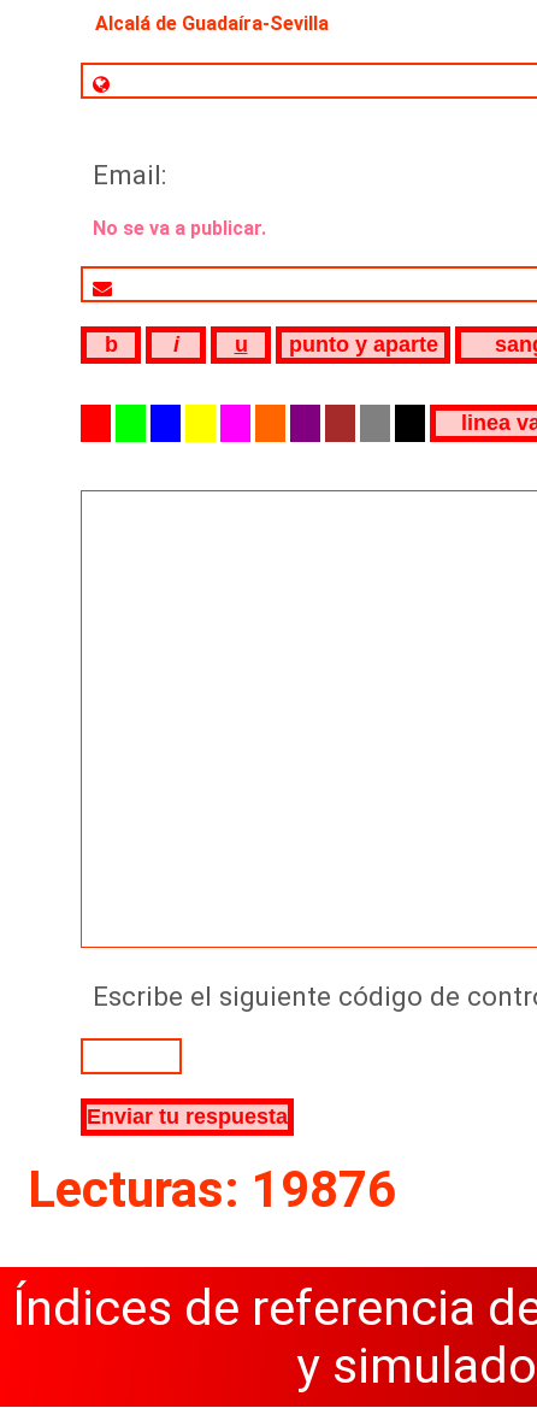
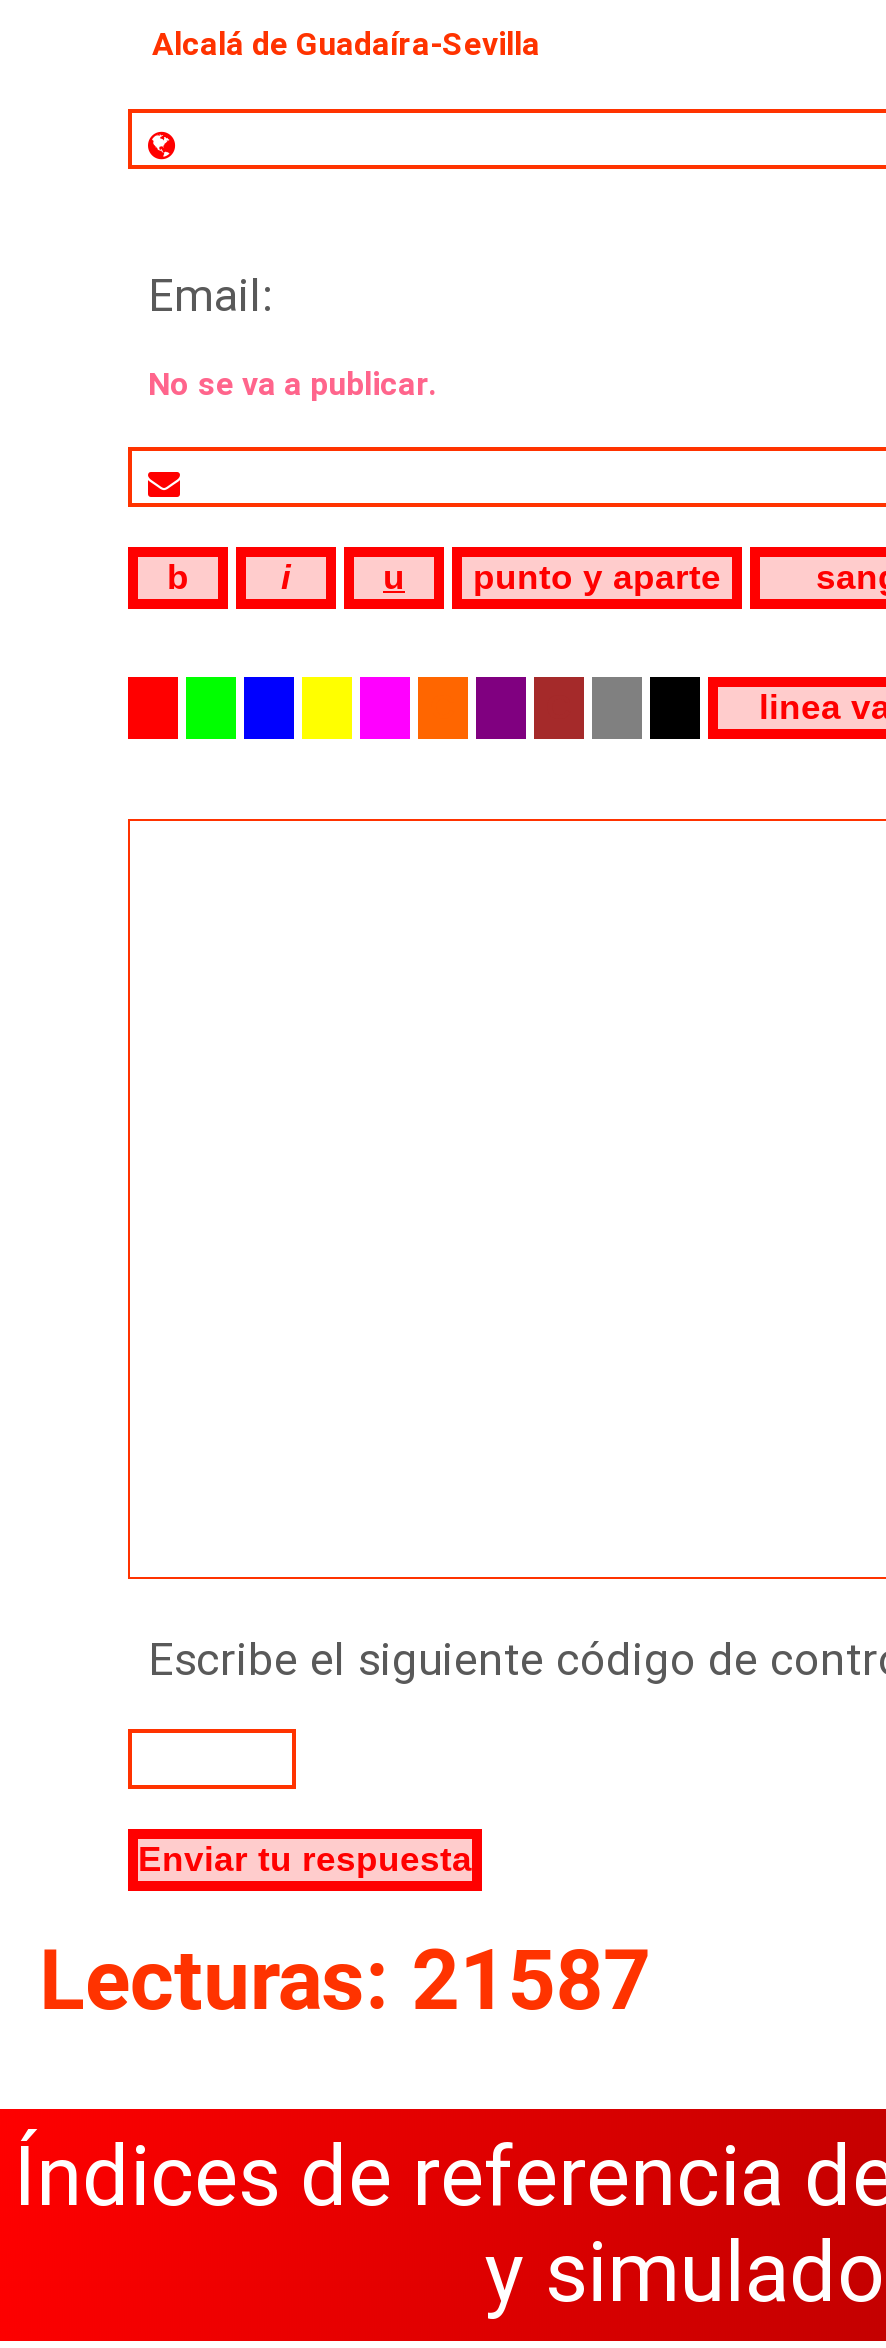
- Lecturas: 19876
+ Lecturas: 21587
